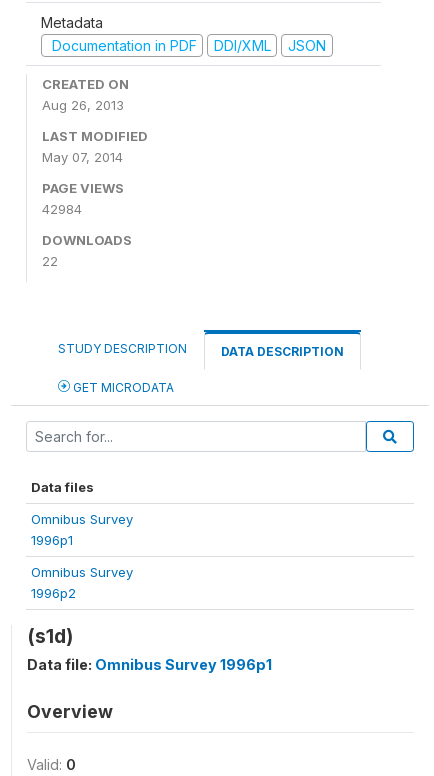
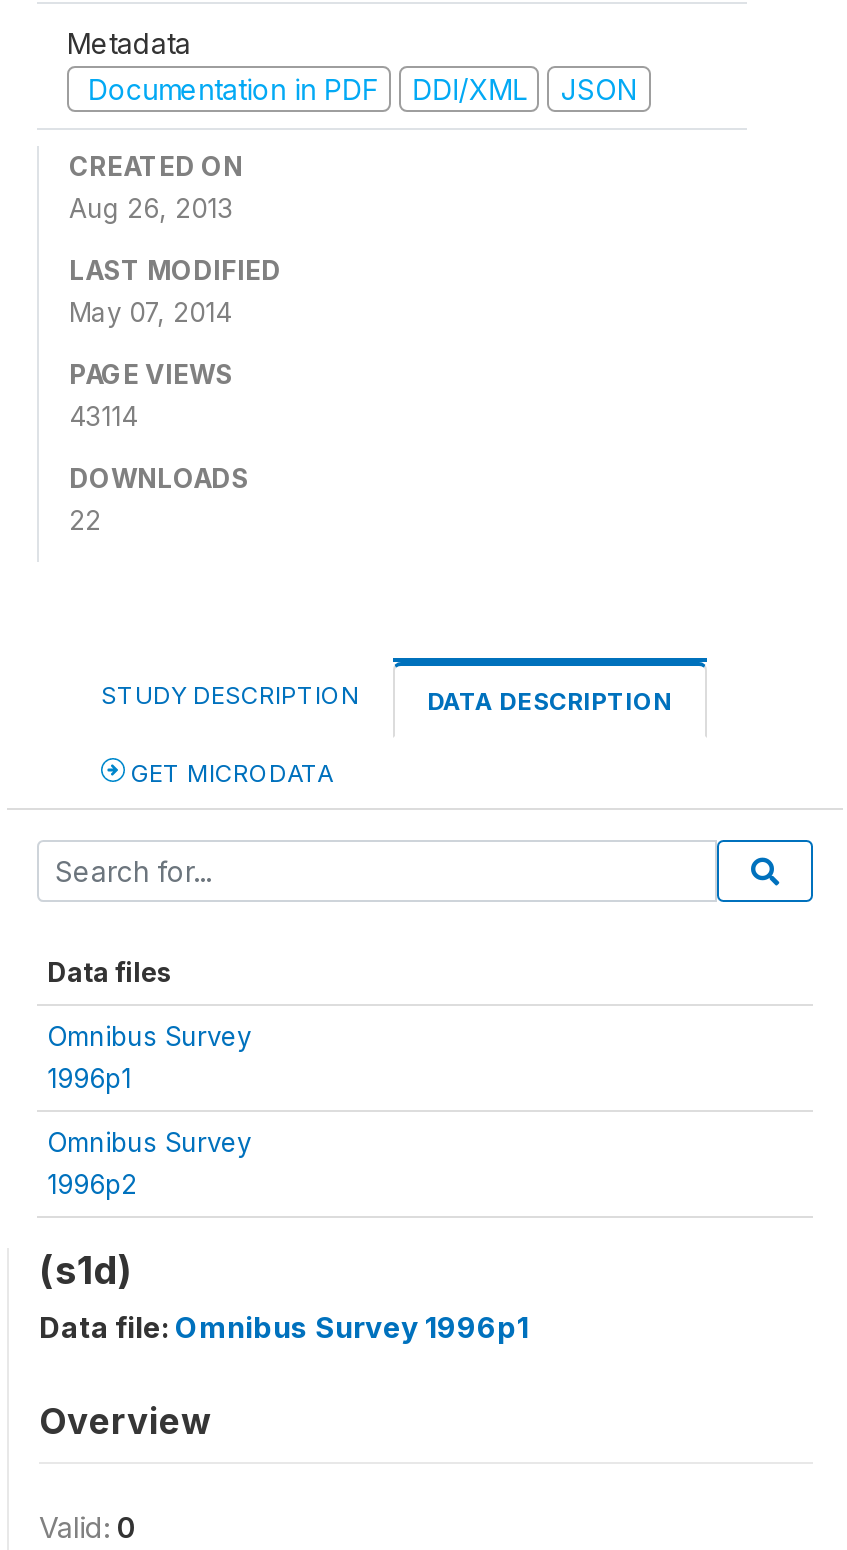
- 42984
+ 43114
